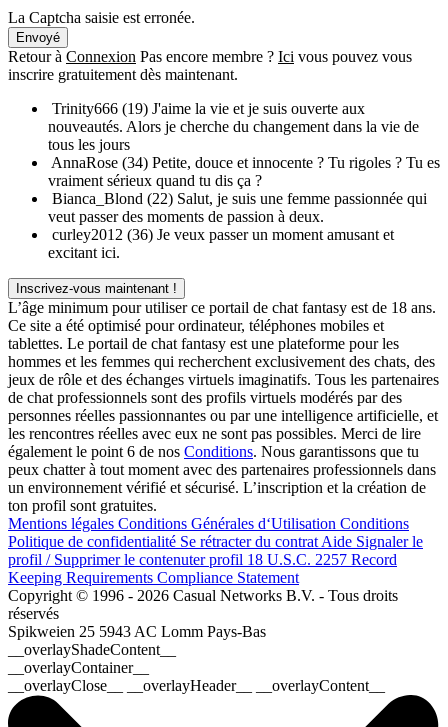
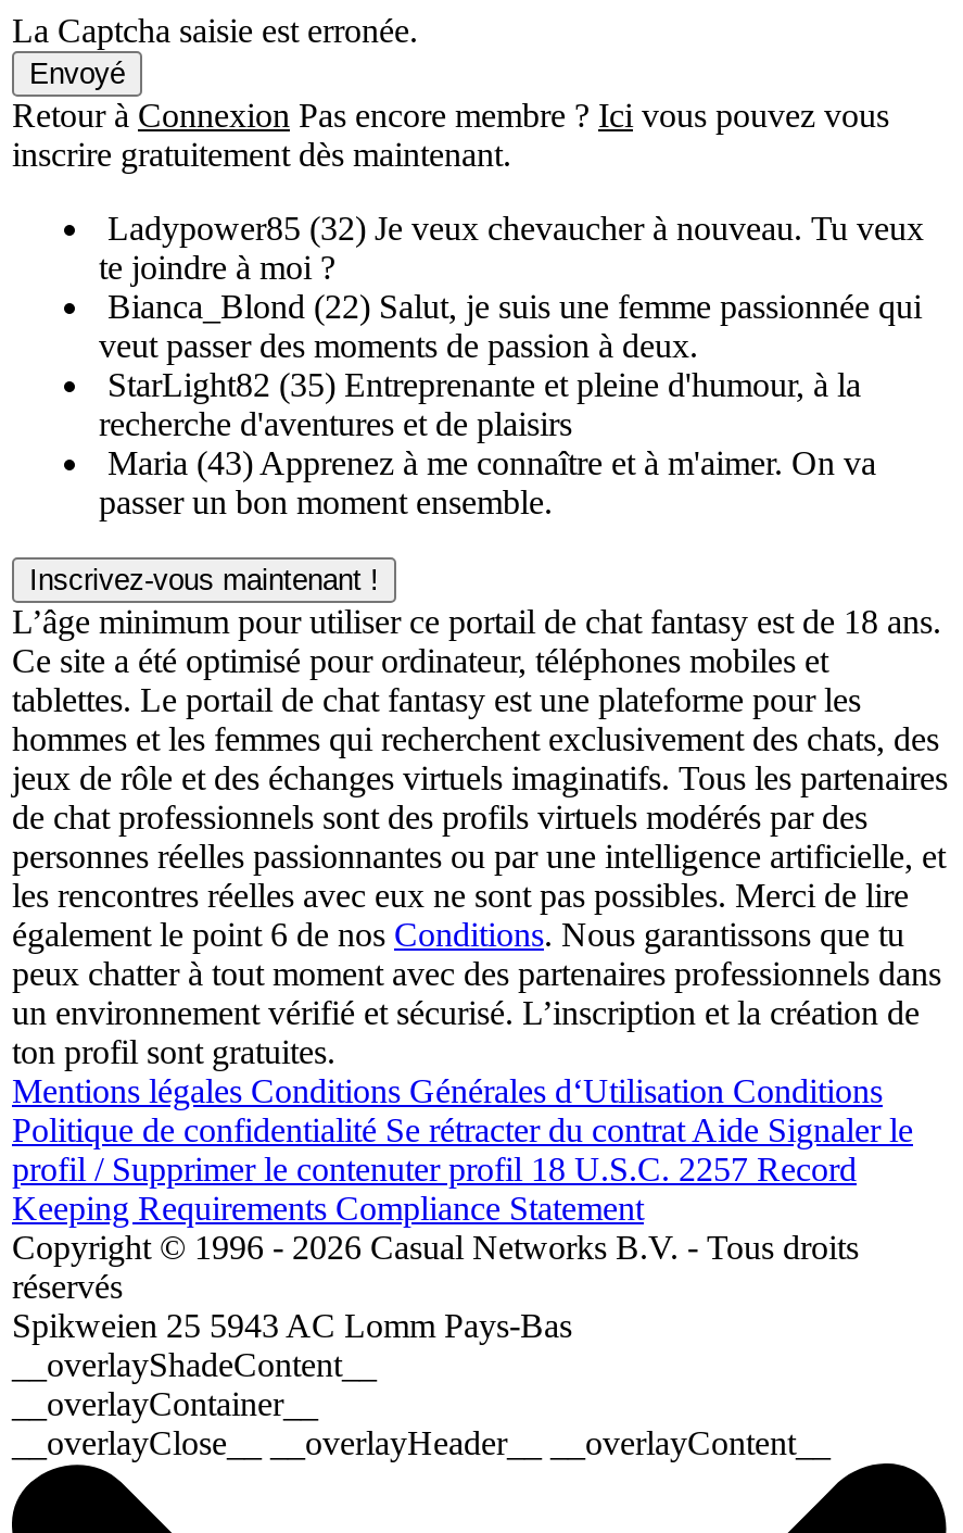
- Trinity666 (19) J'aime la vie et je suis ouverte aux
- nouveautés. Alors je cherche du changement dans la vie de
- tous les jours
- AnnaRose (34) Petite, douce et innocente ? Tu rigoles ? Tu es
- vraiment sérieux quand tu dis ça ?
+ Ladypower85 (32) Je veux chevaucher à nouveau. Tu veux
+ te joindre à moi ?

moved up: Bianca_Blond (22) Salut, je suis une femme passionnée qui | veut passer des moments de passion à deux.

- curley2012 (36) Je veux passer un moment amusant et
- excitant ici.
+ StarLight82 (35) Entreprenante et pleine d'humour, à la
+ recherche d'aventures et de plaisirs
+ Maria (43) Apprenez à me connaître et à m'aimer. On va
+ passer un bon moment ensemble.
